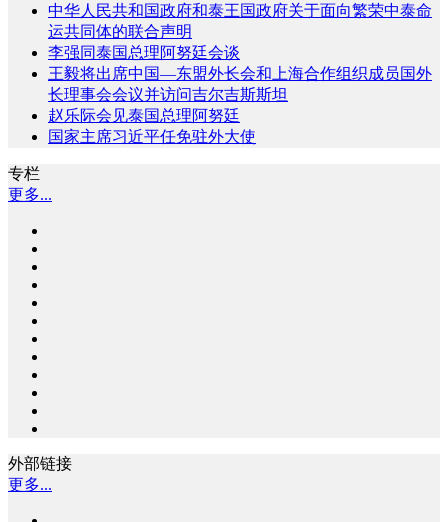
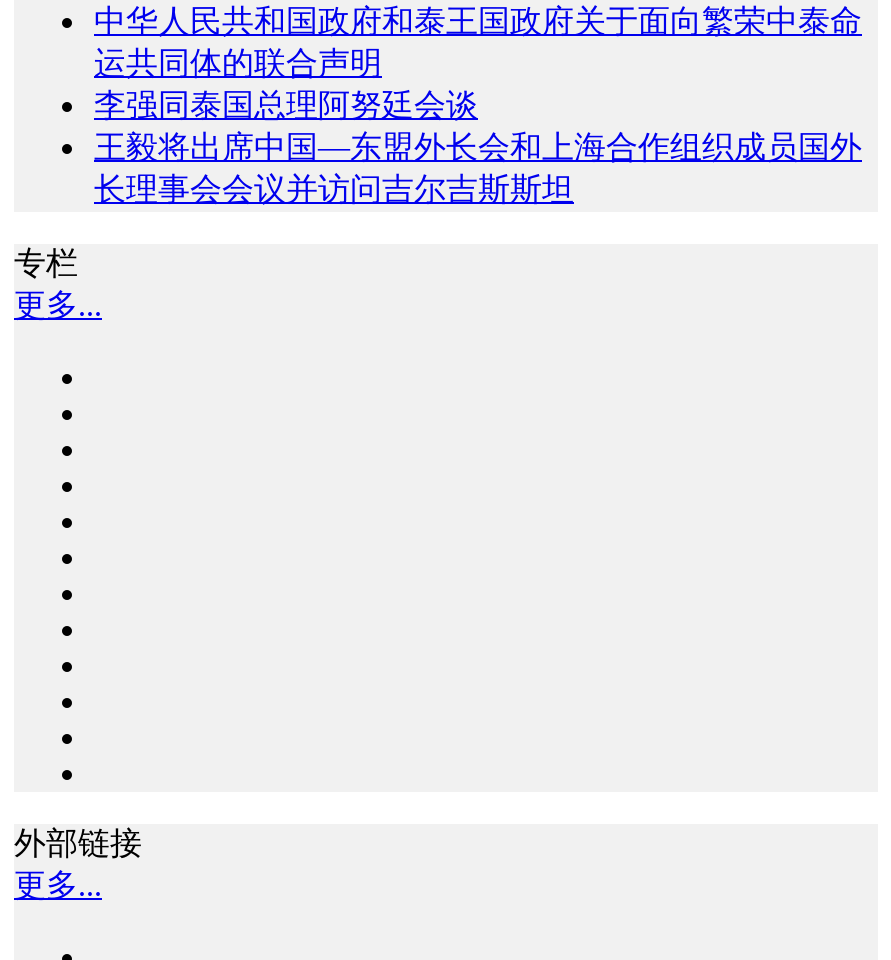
- 赵乐际会见泰国总理阿努廷
- 国家主席习近平任免驻外大使
